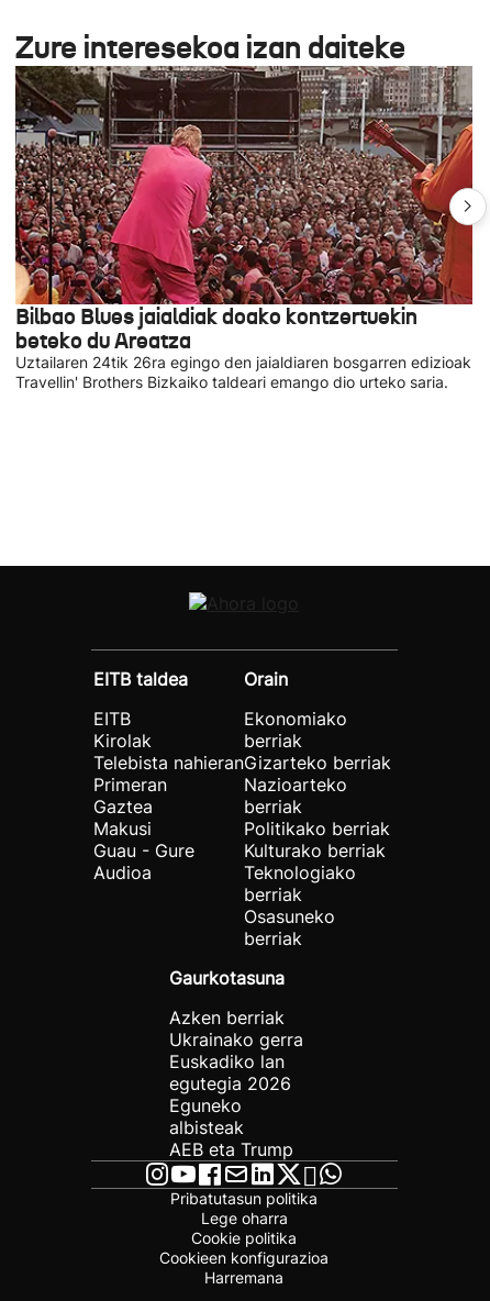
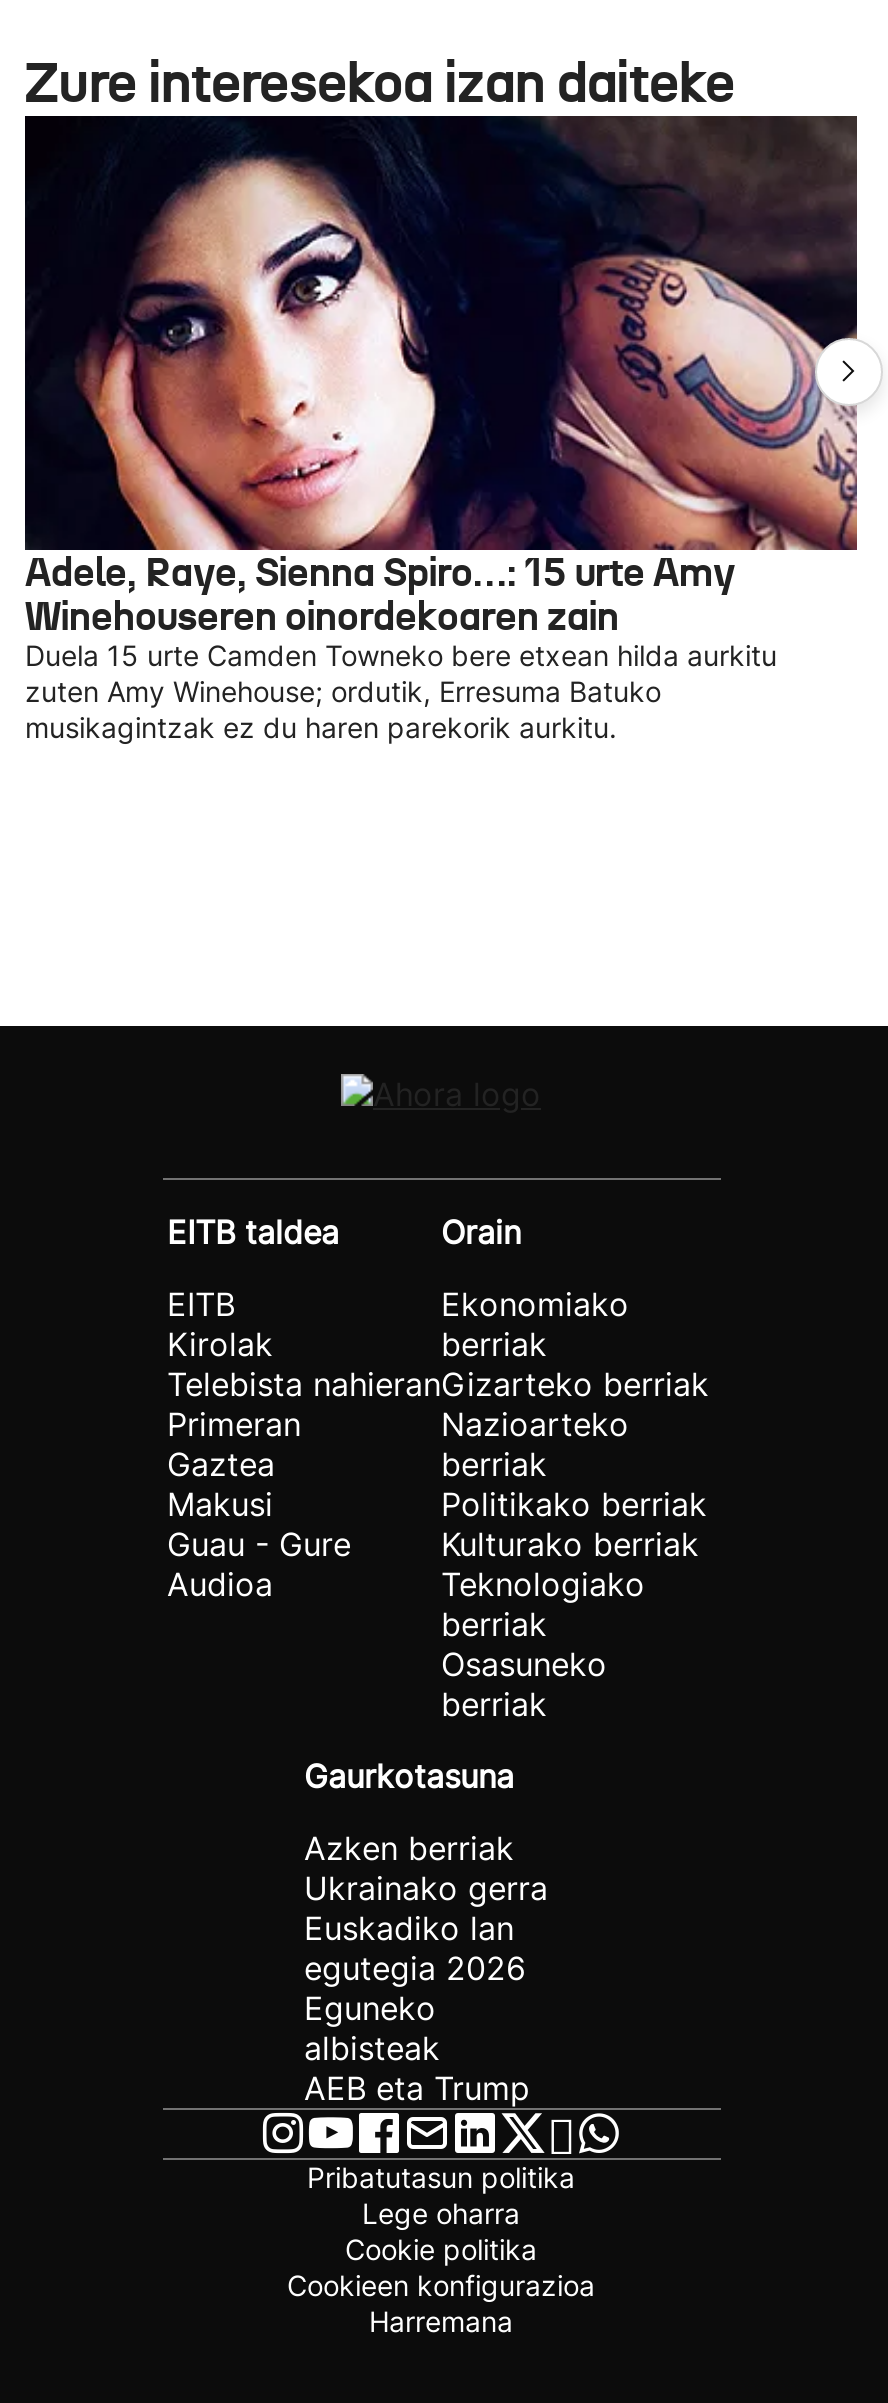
- [image]
- Bilbao Blues jaialdiak doako kontzertuekin
- beteko du Areatza
- Uztailaren 24tik 26ra egingo den jaialdiaren bosgarren edizioak
- Travellin' Brothers Bizkaiko taldeari emango dio urteko saria.
+ [image]
+ Adele, Raye, Sienna Spiro…: 15 urte Amy
+ Winehouseren oinordekoaren zain
+ Duela 15 urte Camden Towneko bere etxean hilda aurkitu
+ zuten Amy Winehouse; ordutik, Erresuma Batuko
+ musikagintzak ez du haren parekorik aurkitu.
